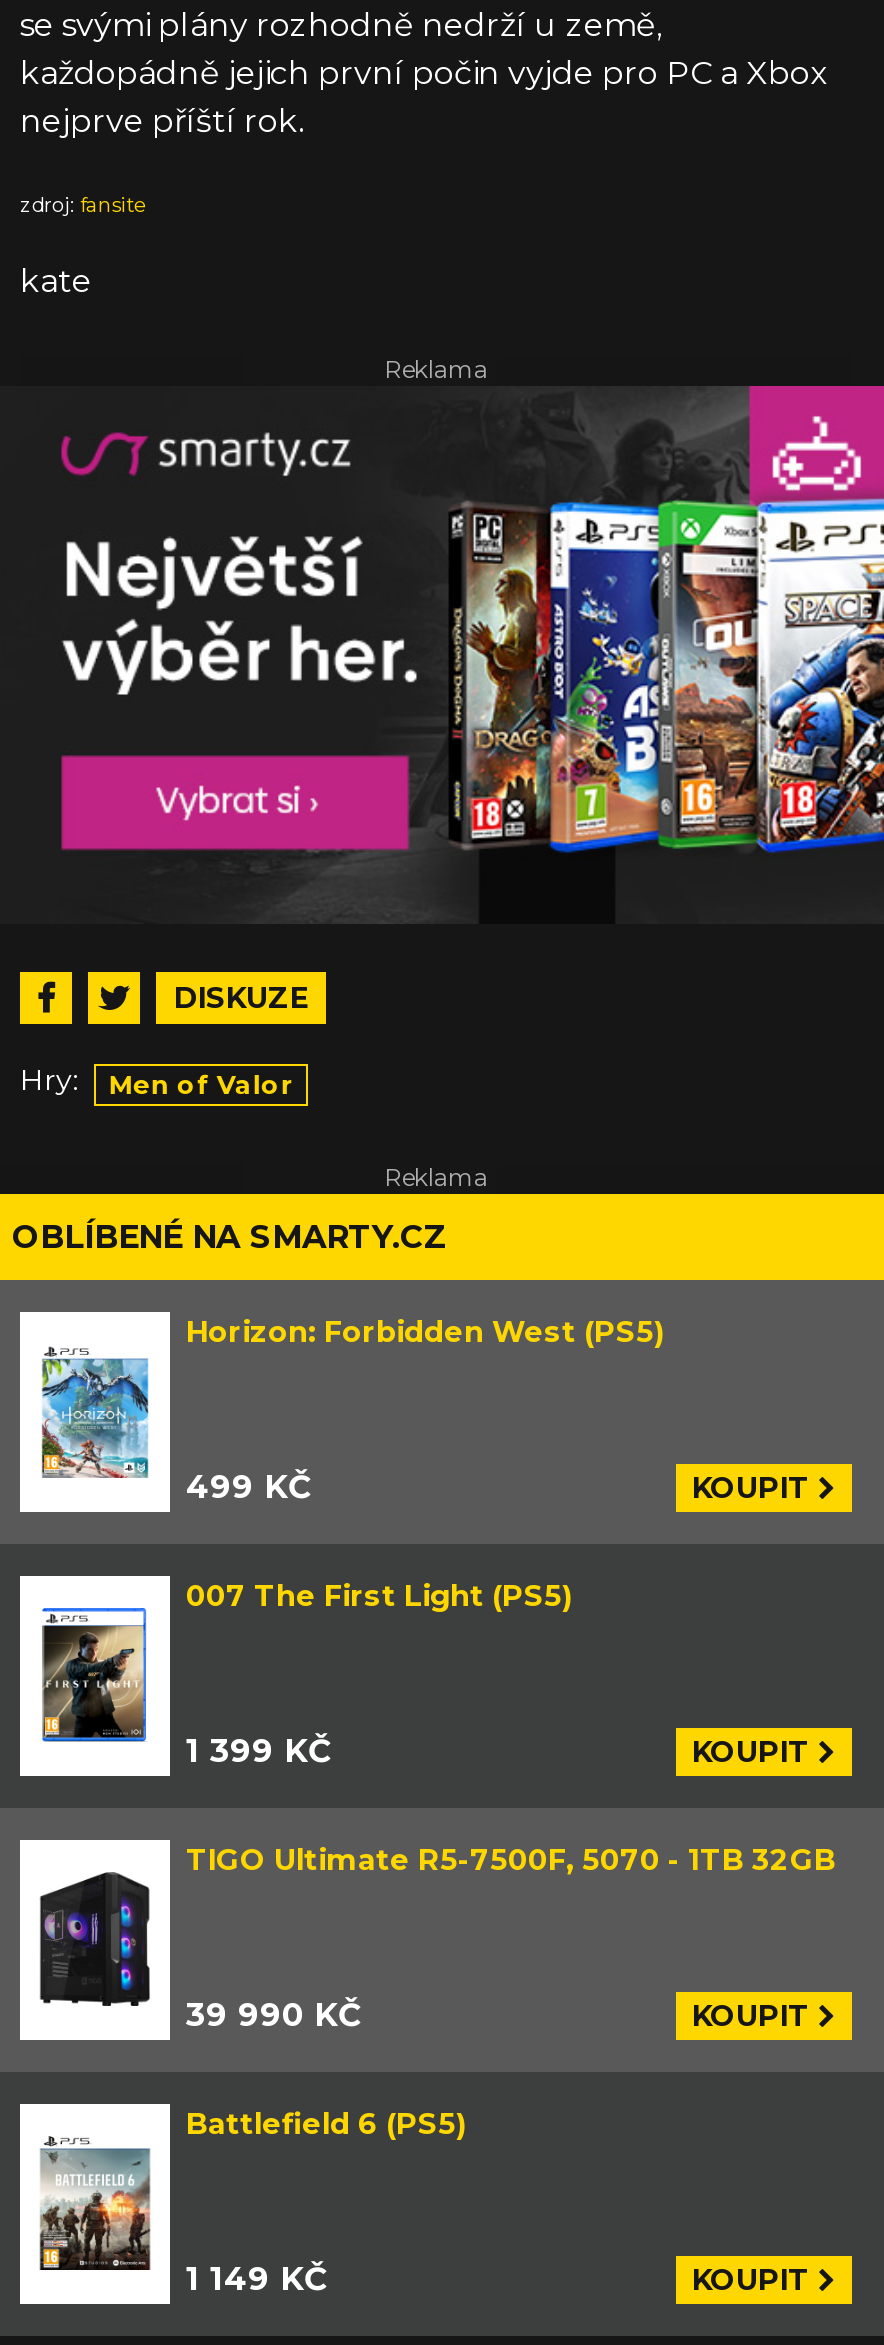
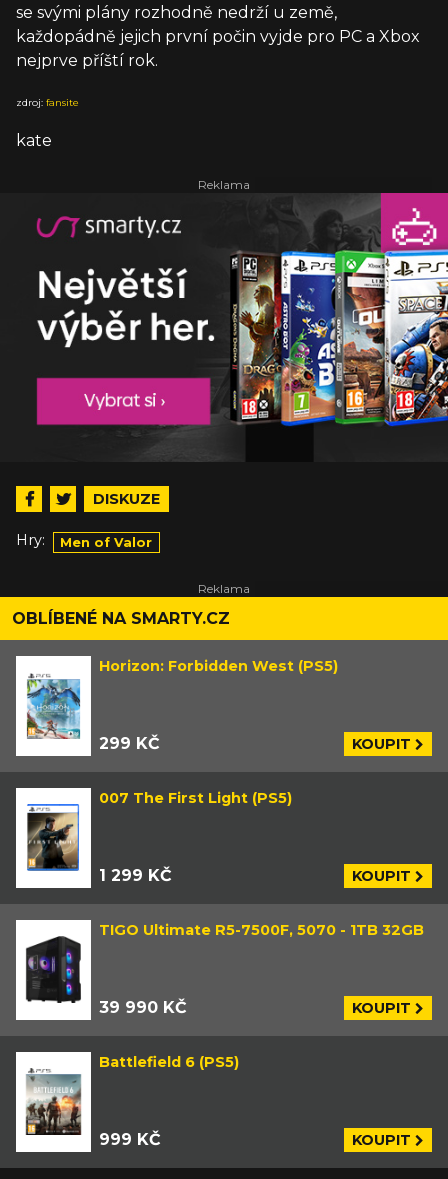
- 499 KČ
+ 299 KČ

- 1 399 KČ
+ 1 299 KČ

- 1 149 KČ
+ 999 KČ
